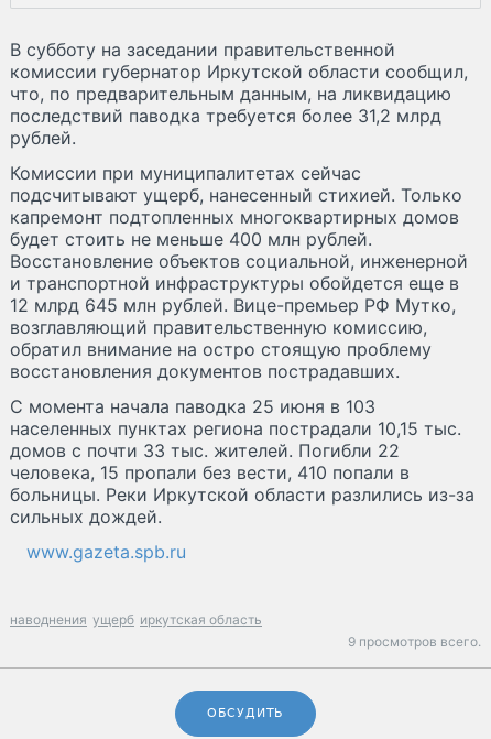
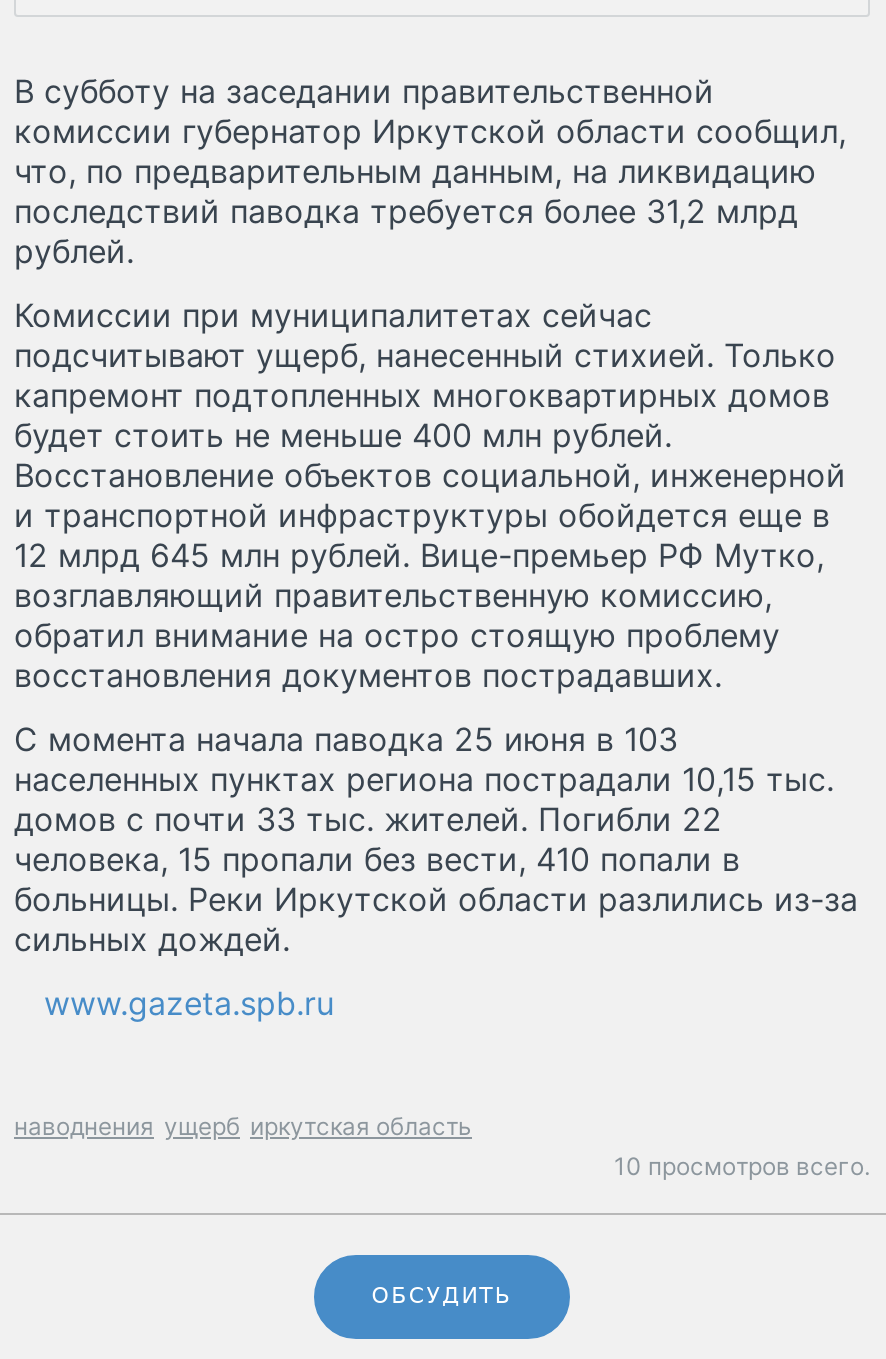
- 9 просмотров всего.
+ 10 просмотров всего.
